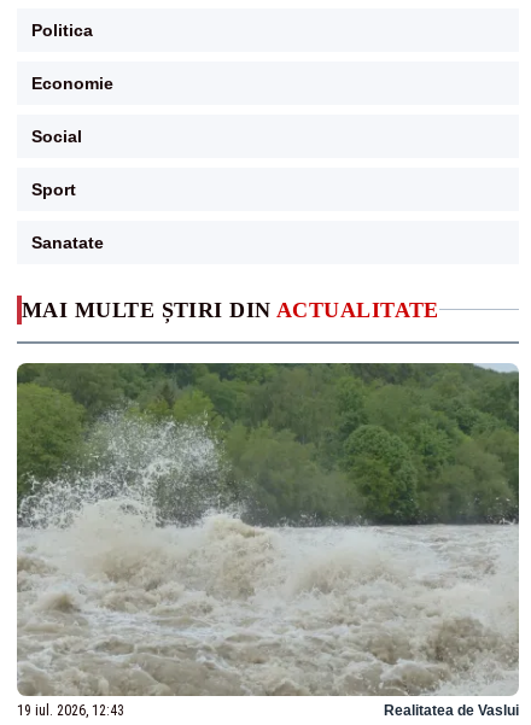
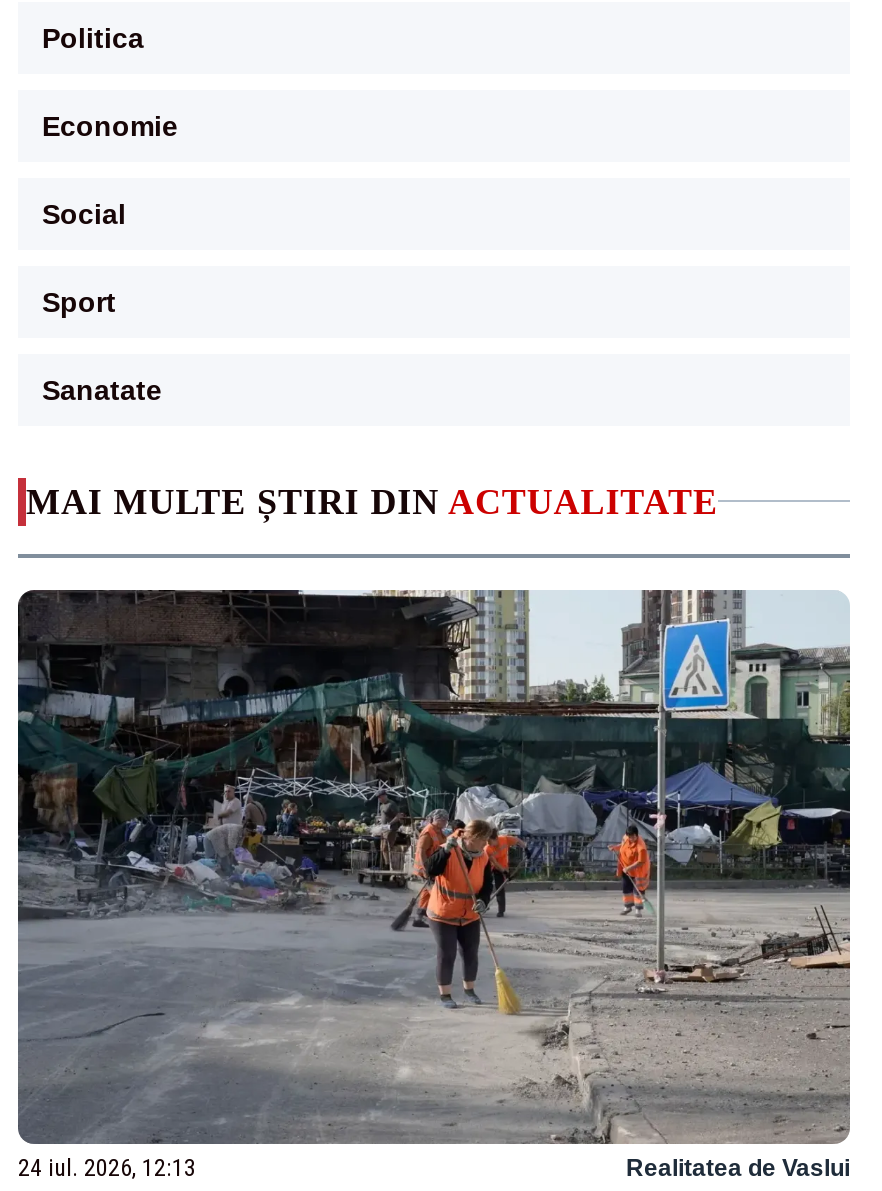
- [image]
- 19 iul. 2026, 12:43
+ [image]
+ 24 iul. 2026, 12:13
